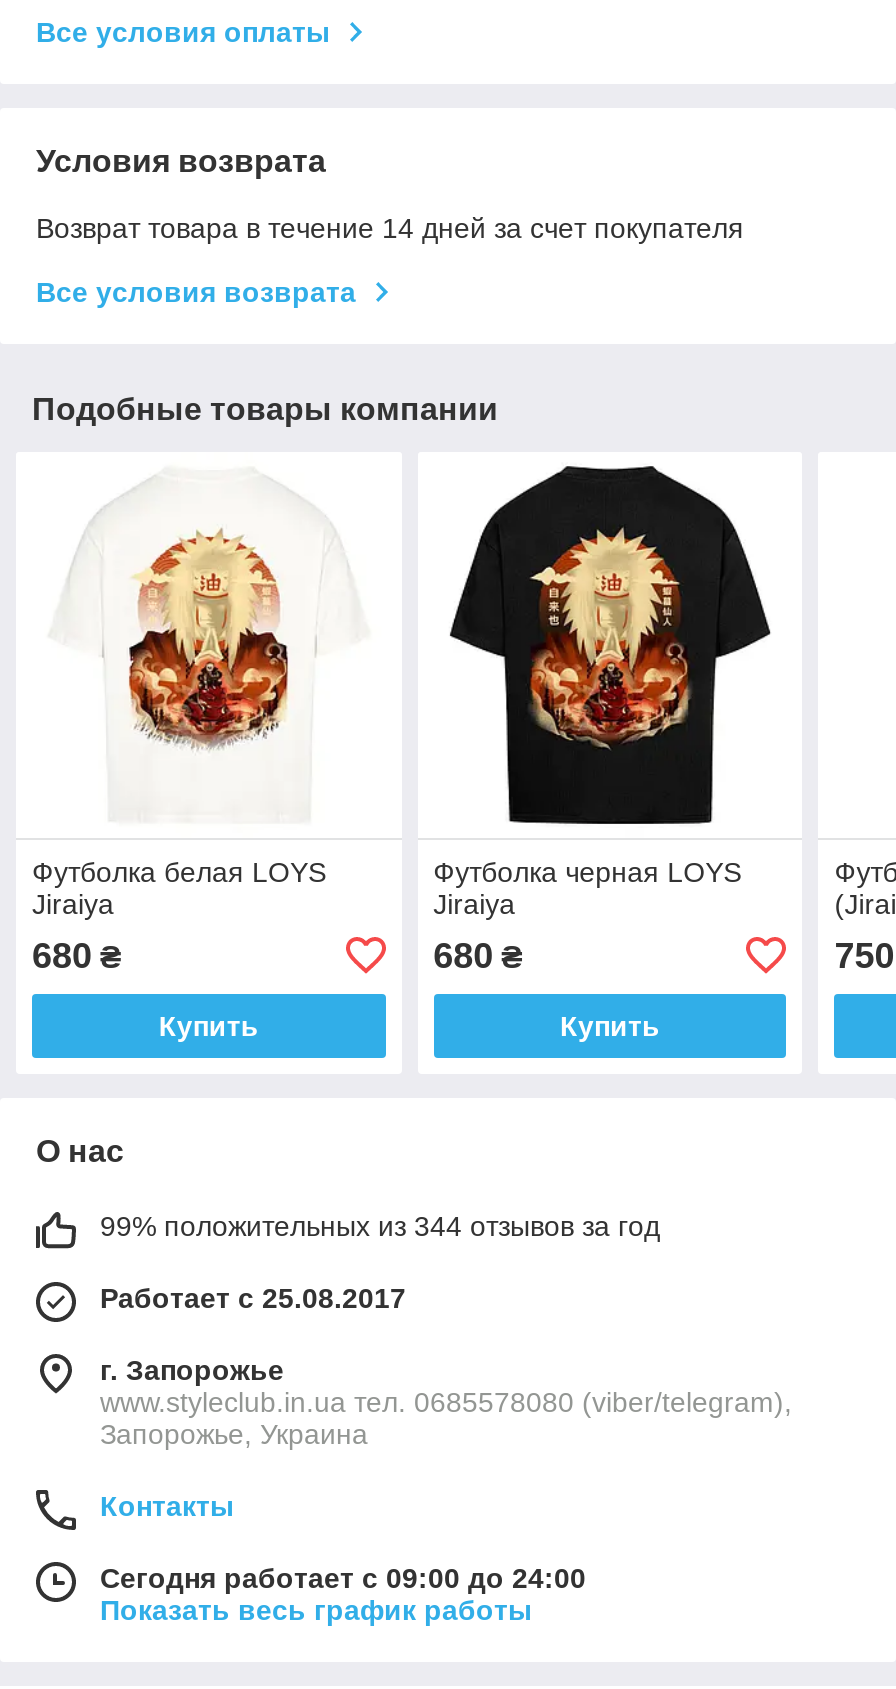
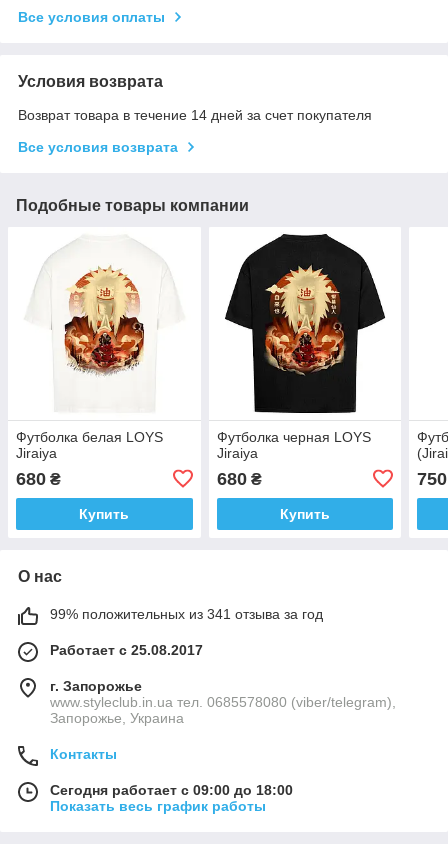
- 99% положительных из 344 отзывов за год
+ 99% положительных из 341 отзыва за год

- Сегодня работает с 09:00 до 24:00
+ Сегодня работает с 09:00 до 18:00
